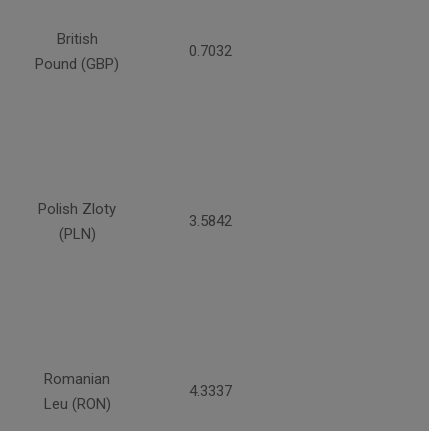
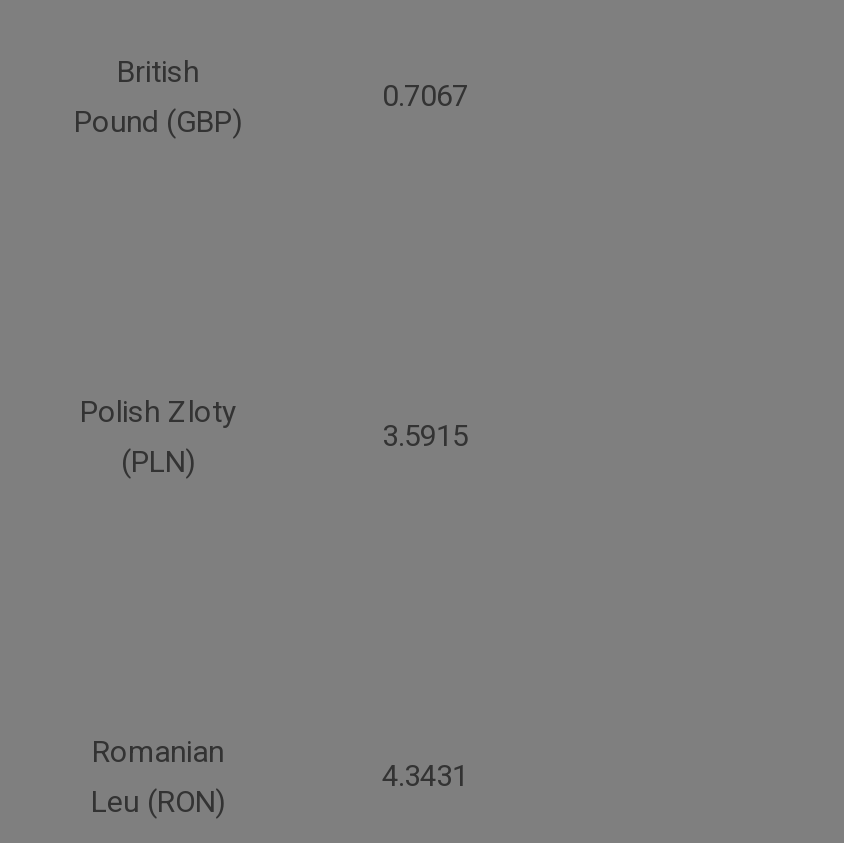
- 0.7032
+ 0.7067

- 3.5842
+ 3.5915

- 4.3337
+ 4.3431
